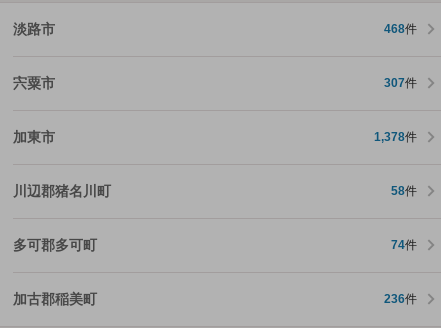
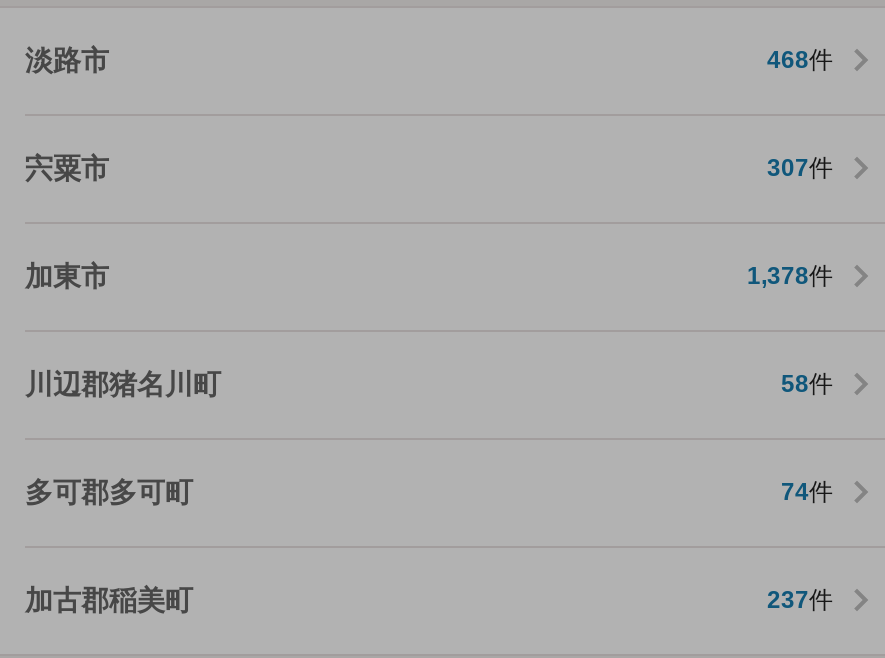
- 236件
+ 237件
